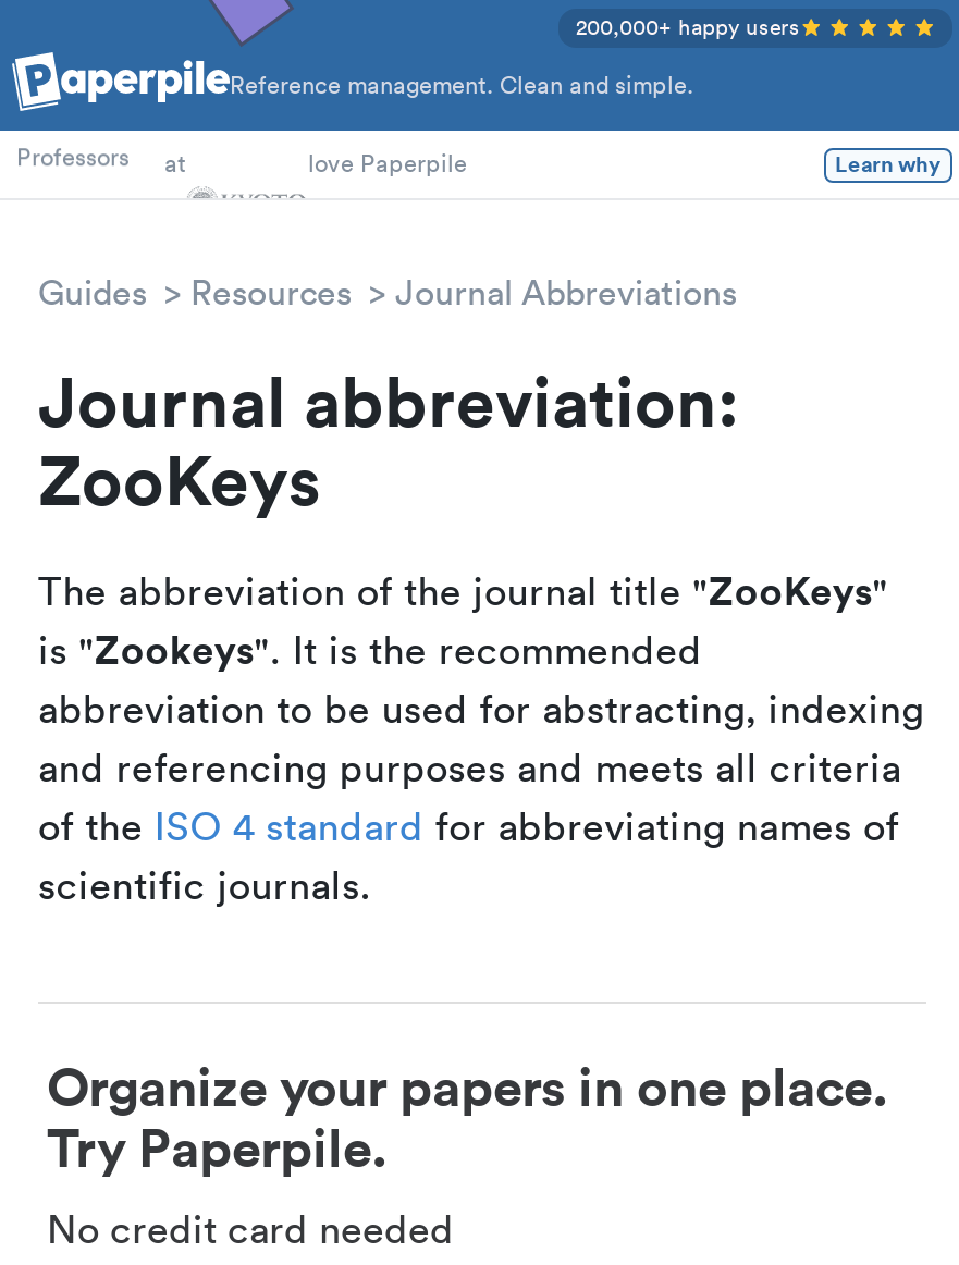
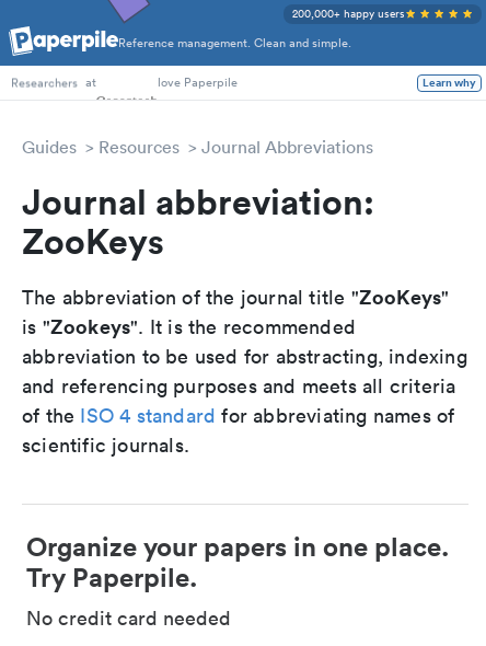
- Professors
- at
+ Researchers at
